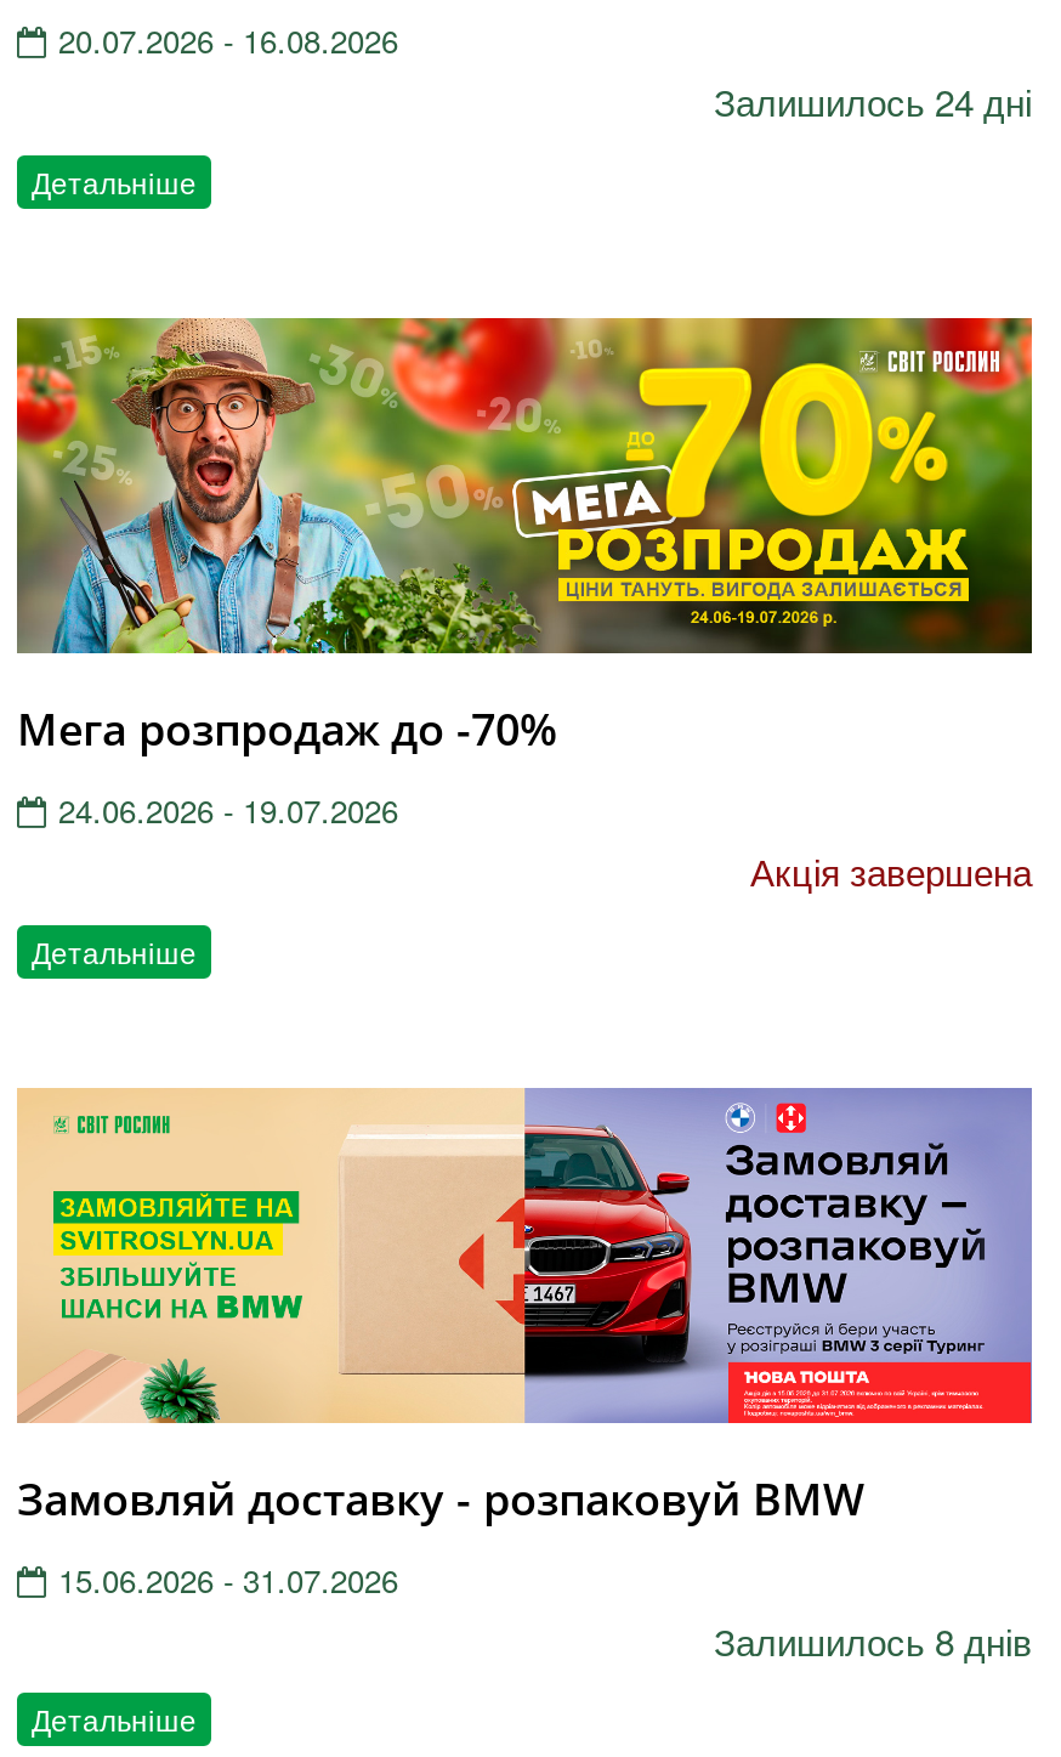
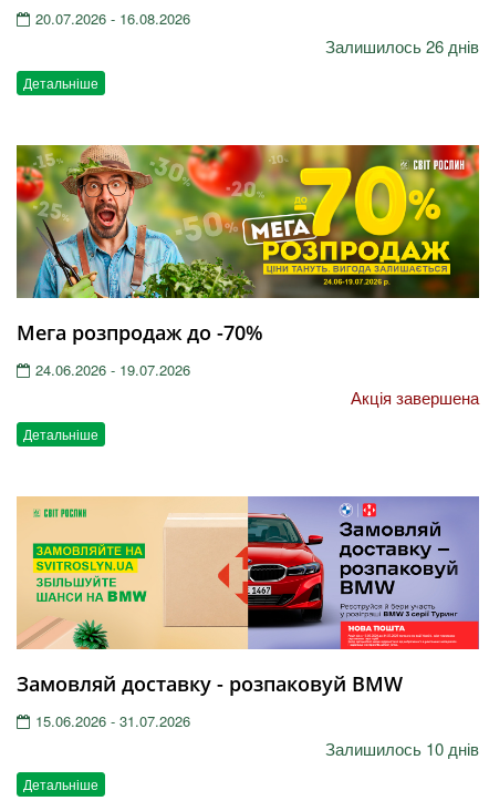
- Залишилось 24 дні
+ Залишилось 26 днів

- Залишилось 8 днів
+ Залишилось 10 днів
